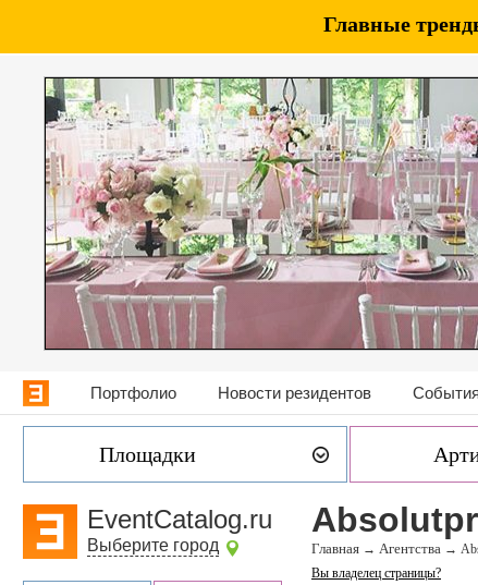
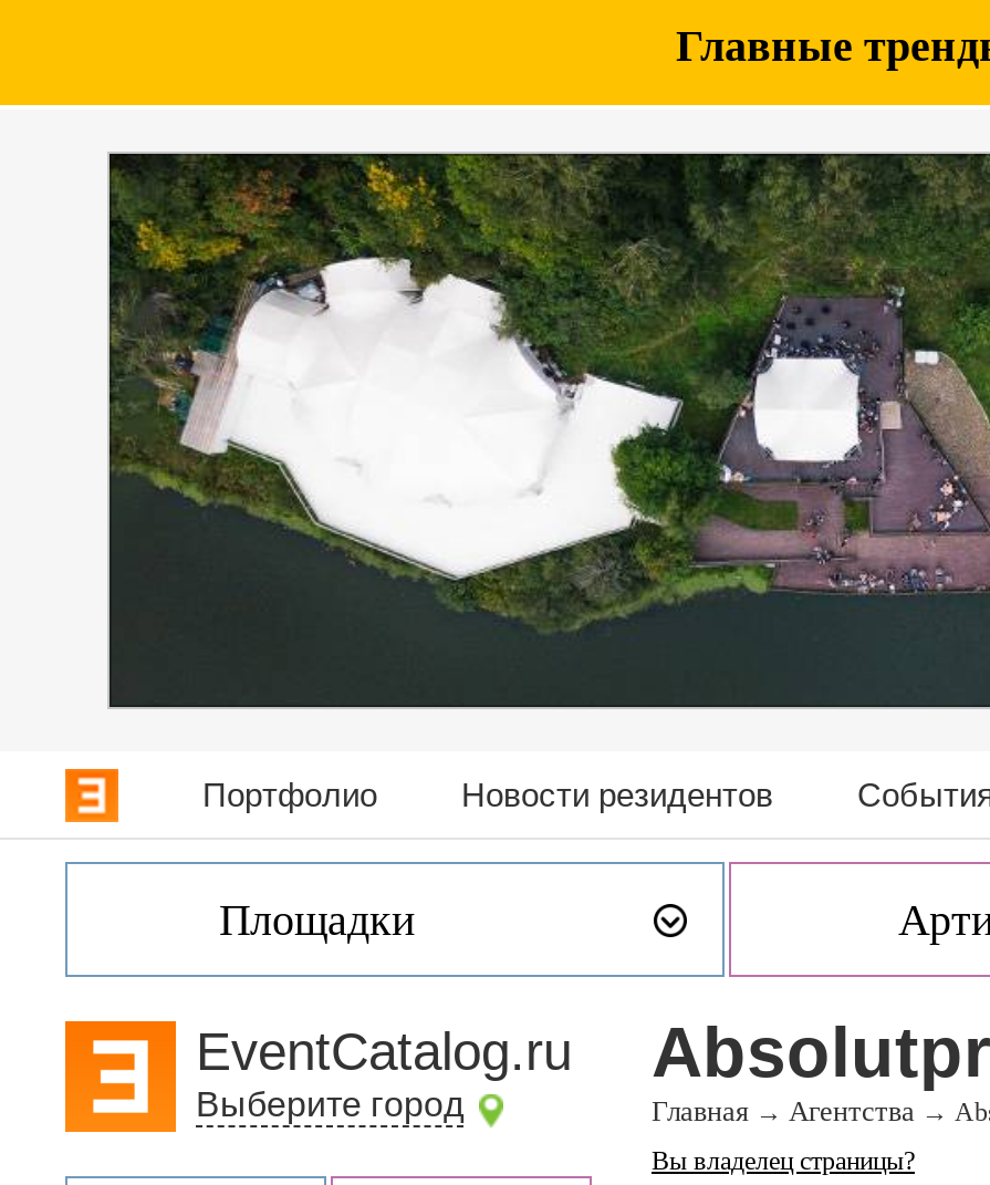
- [image]
+ [image]
